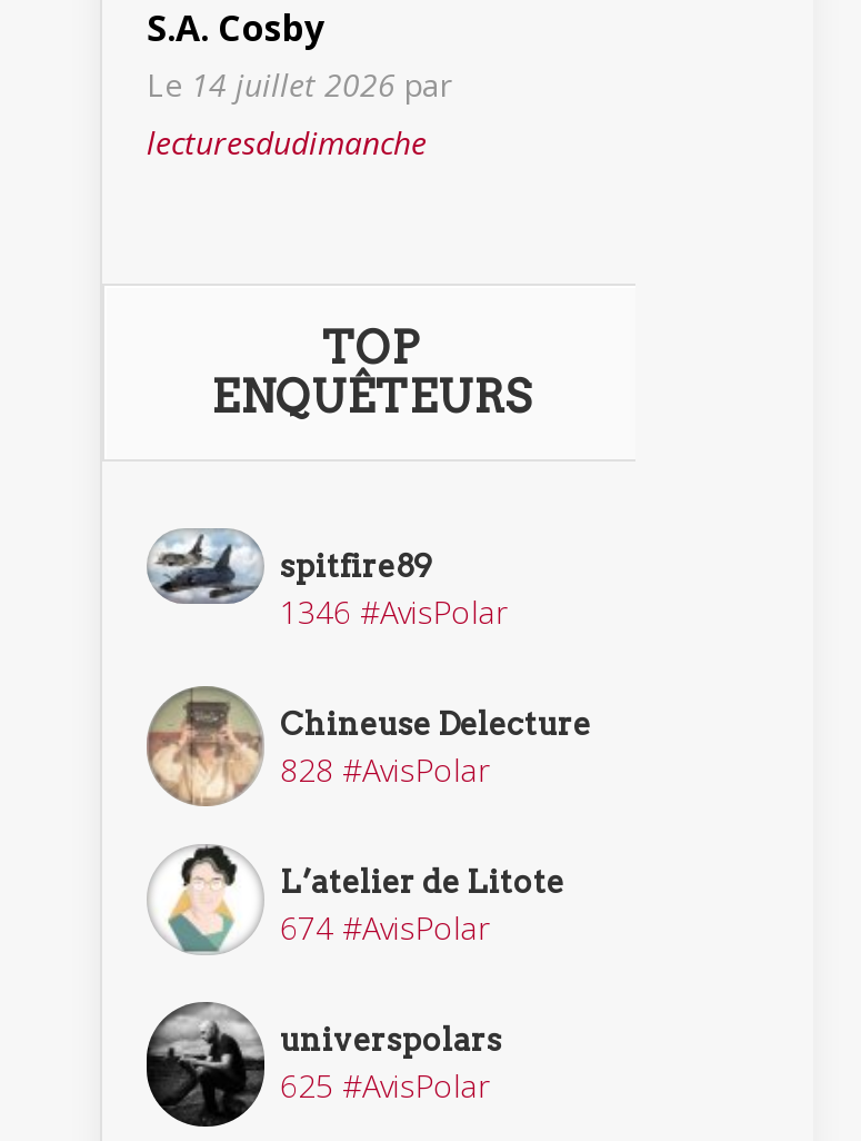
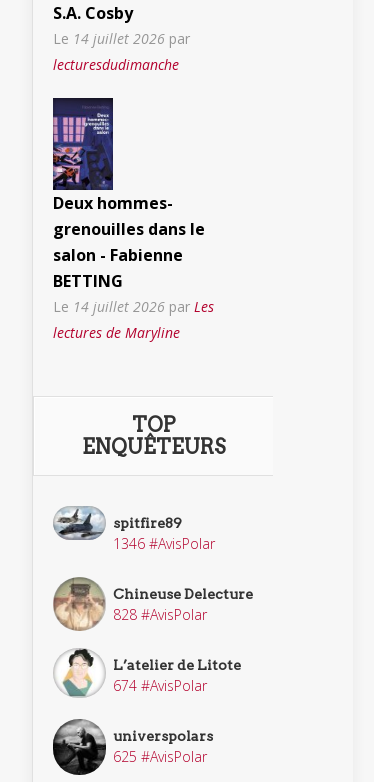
+ [image]
+ Deux hommes-
+ grenouilles dans le
+ salon - Fabienne
+ BETTING
+ Le 14 juillet 2026 par Les
+ lectures de Maryline
